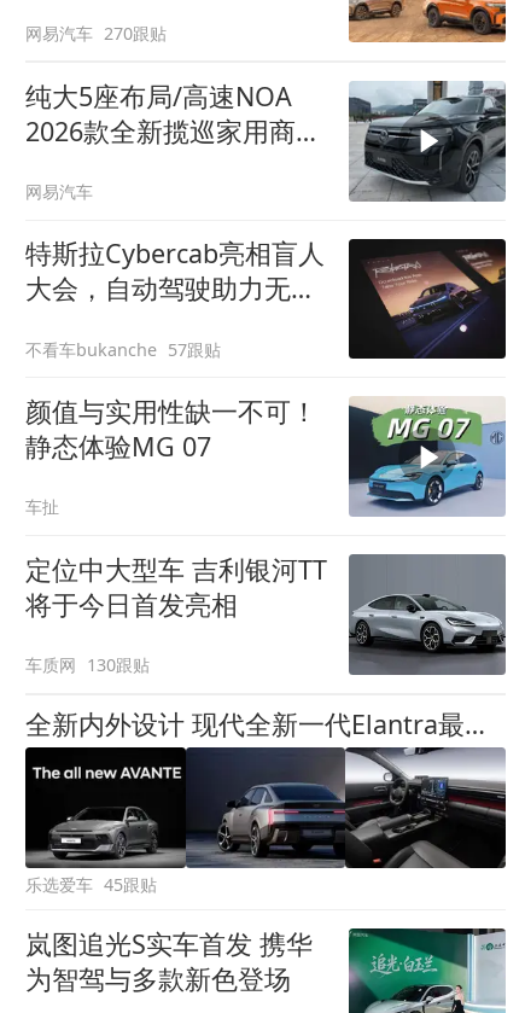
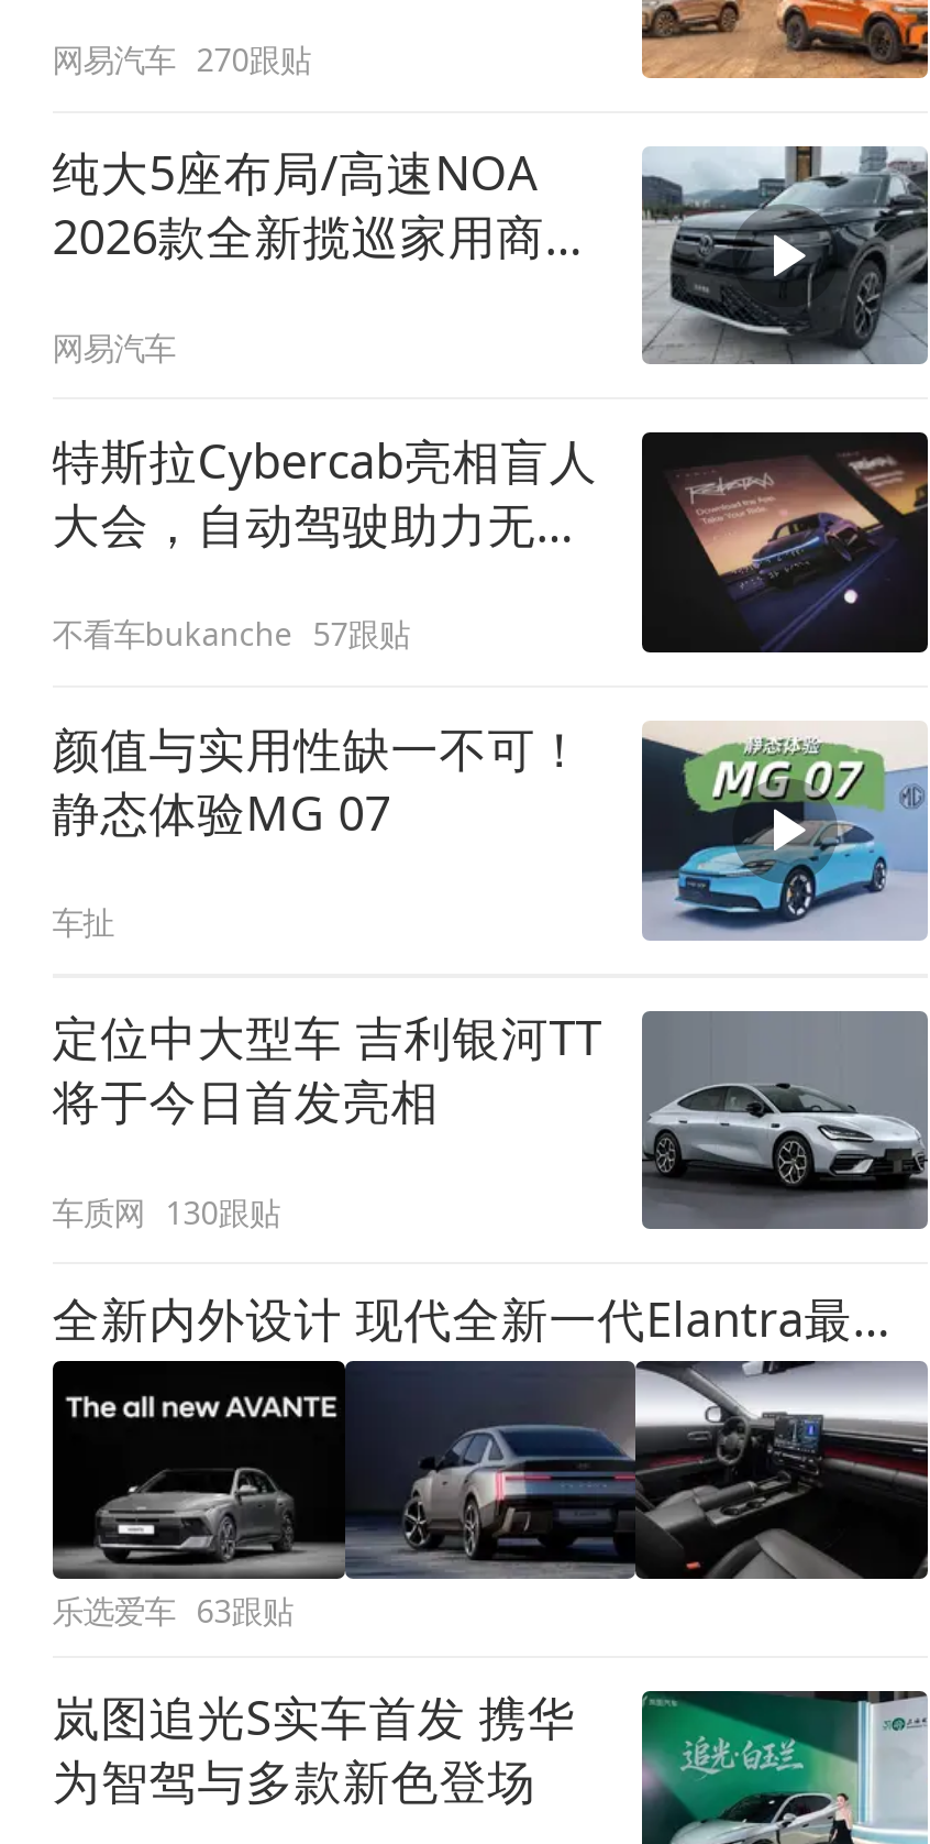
- 乐选爱车 45跟贴
+ 乐选爱车 63跟贴
